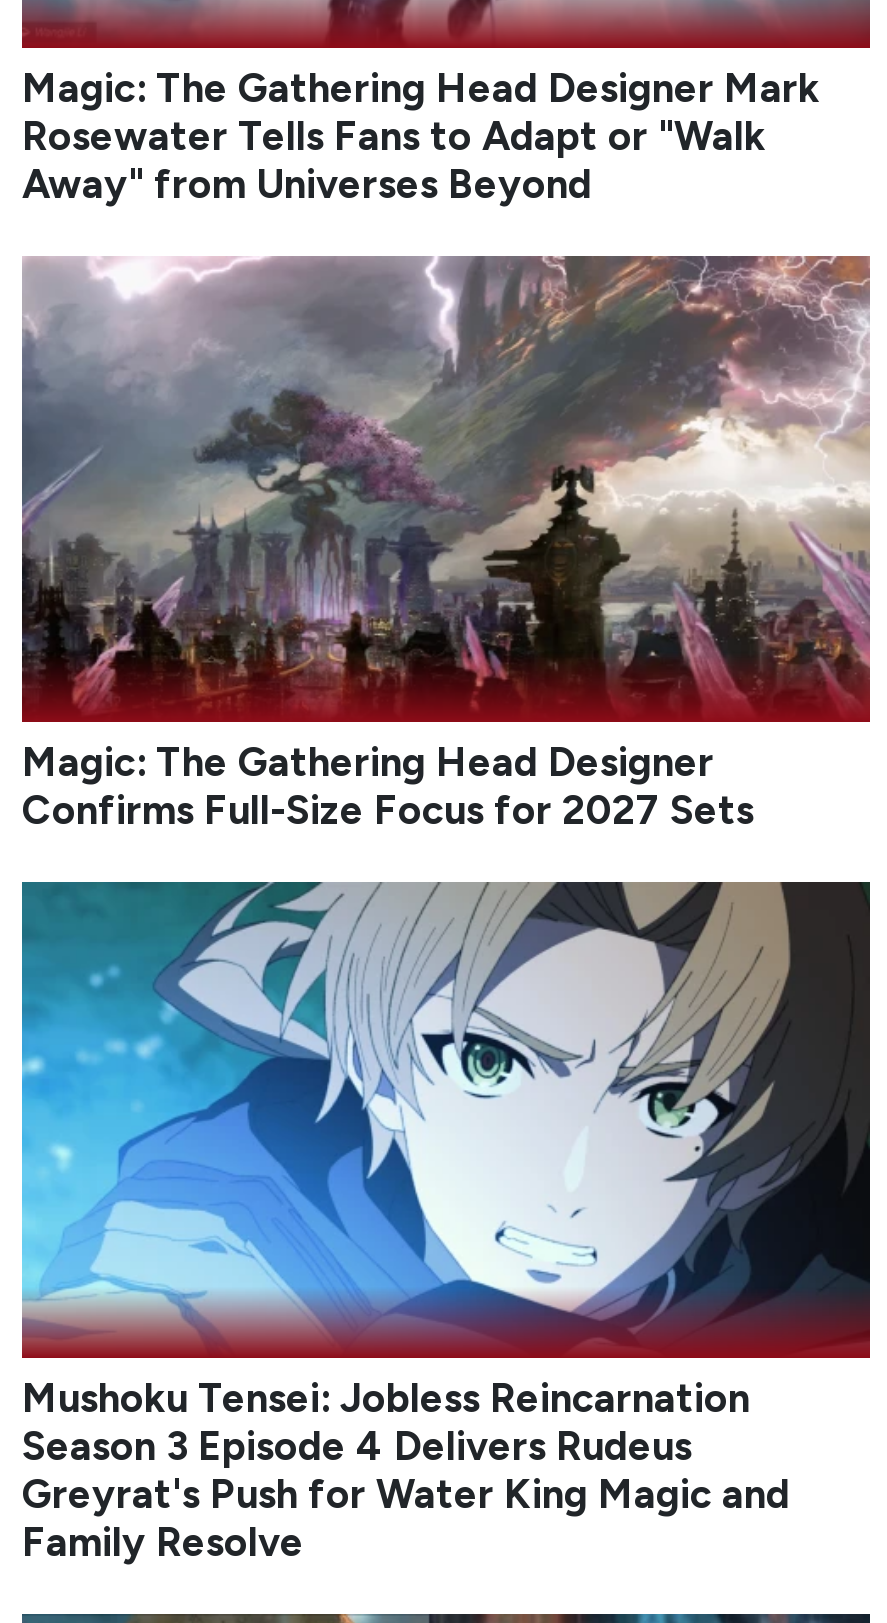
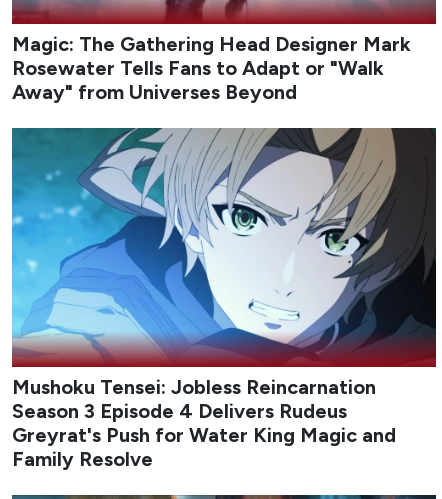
- [image]
- Magic: The Gathering Head Designer
- Confirms Full-Size Focus for 2027 Sets
